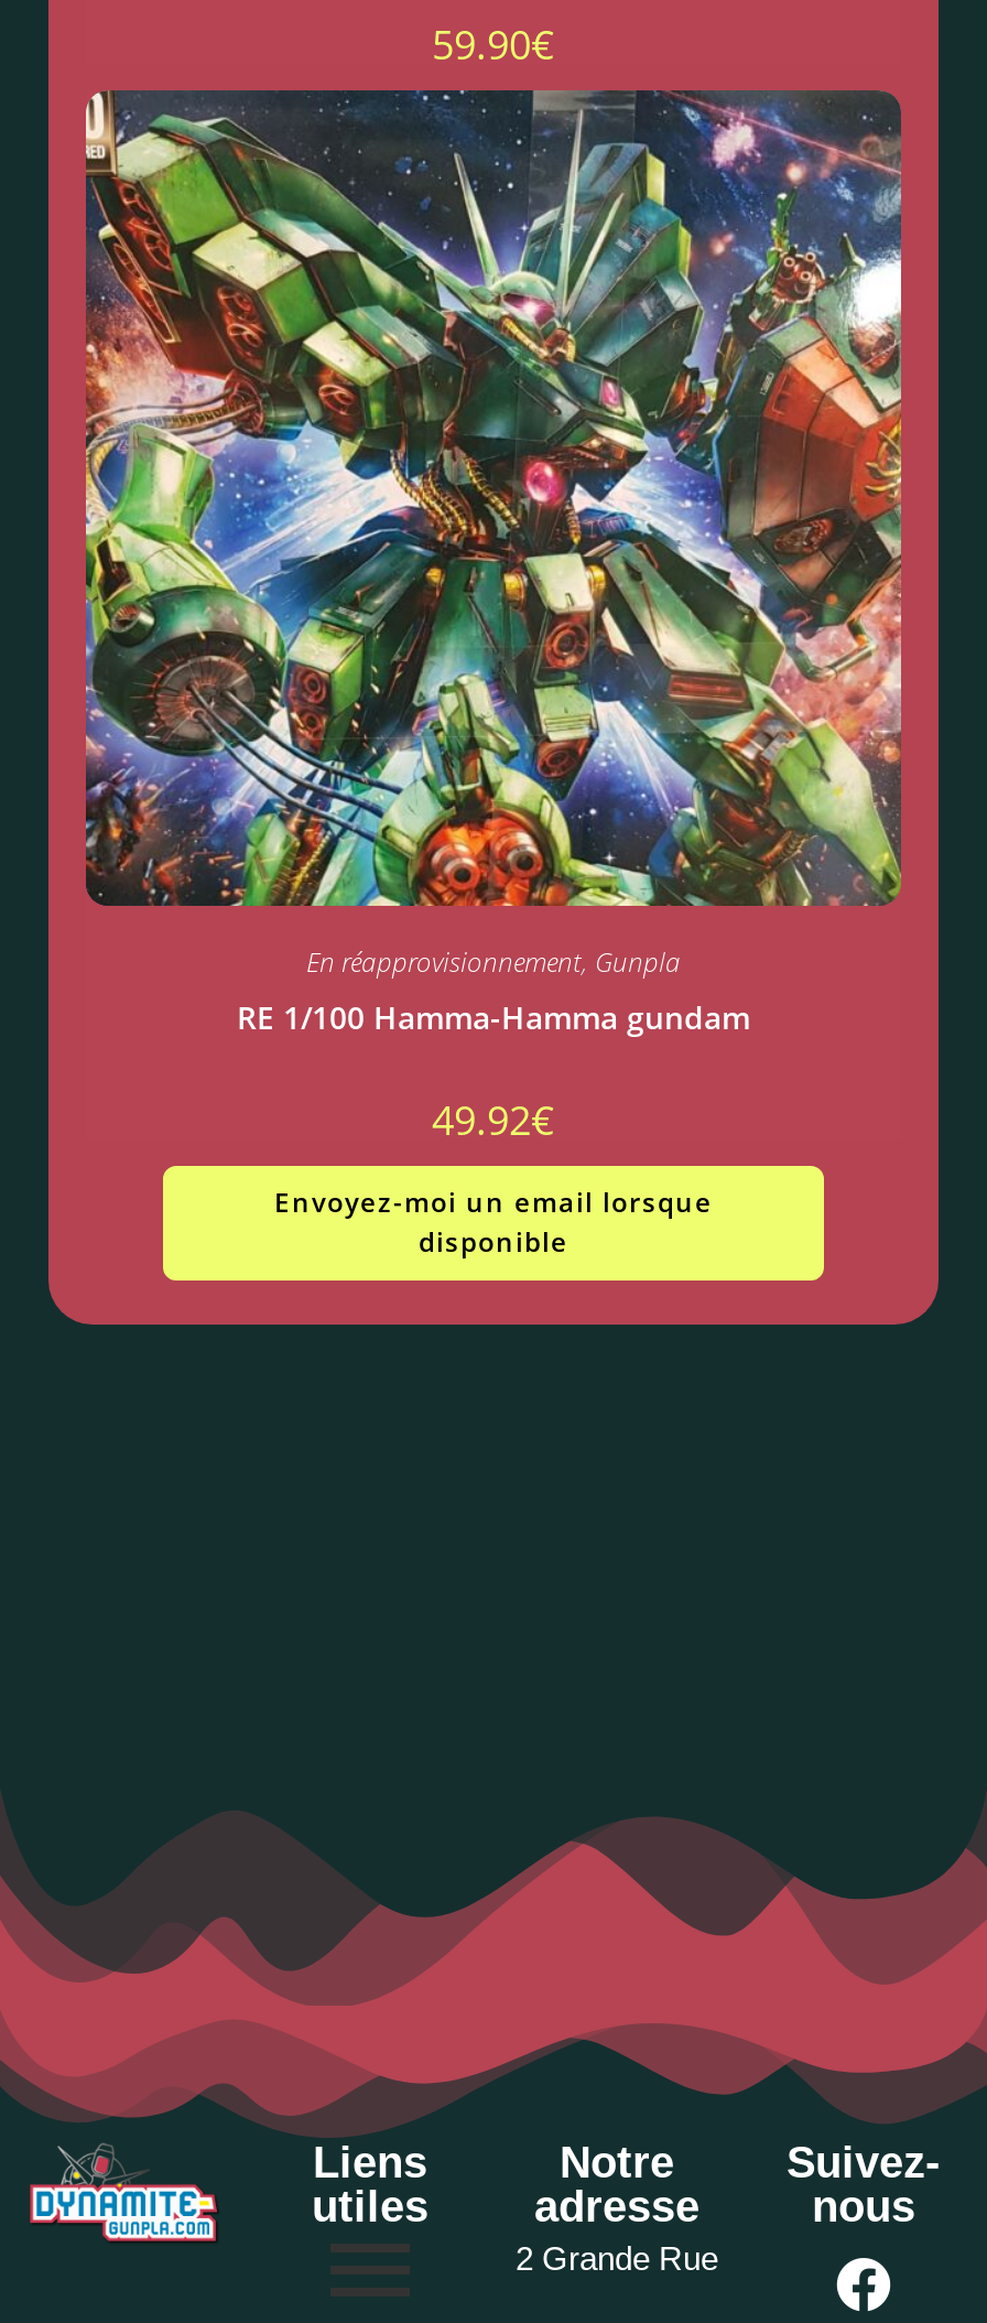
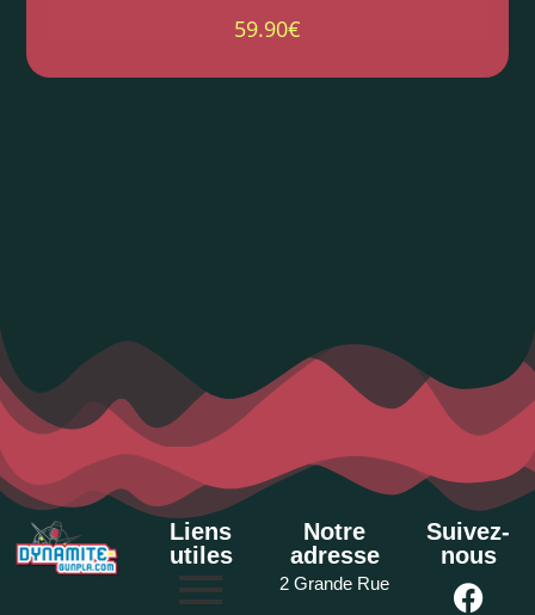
- [image]
- En réapprovisionnement, Gunpla
- RE 1/100 Hamma-Hamma gundam
- 49.92€
- Envoyez-moi un email lorsque
- disponible
